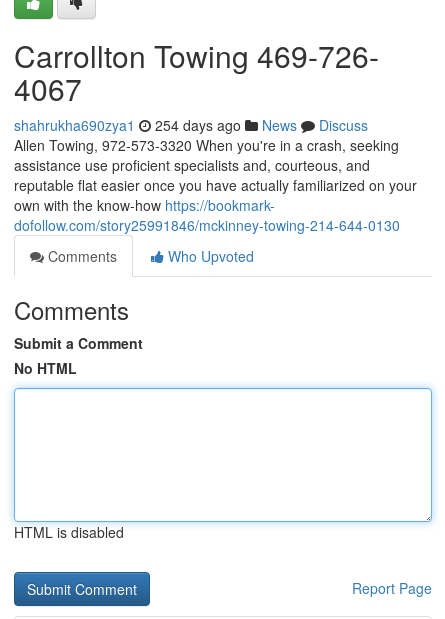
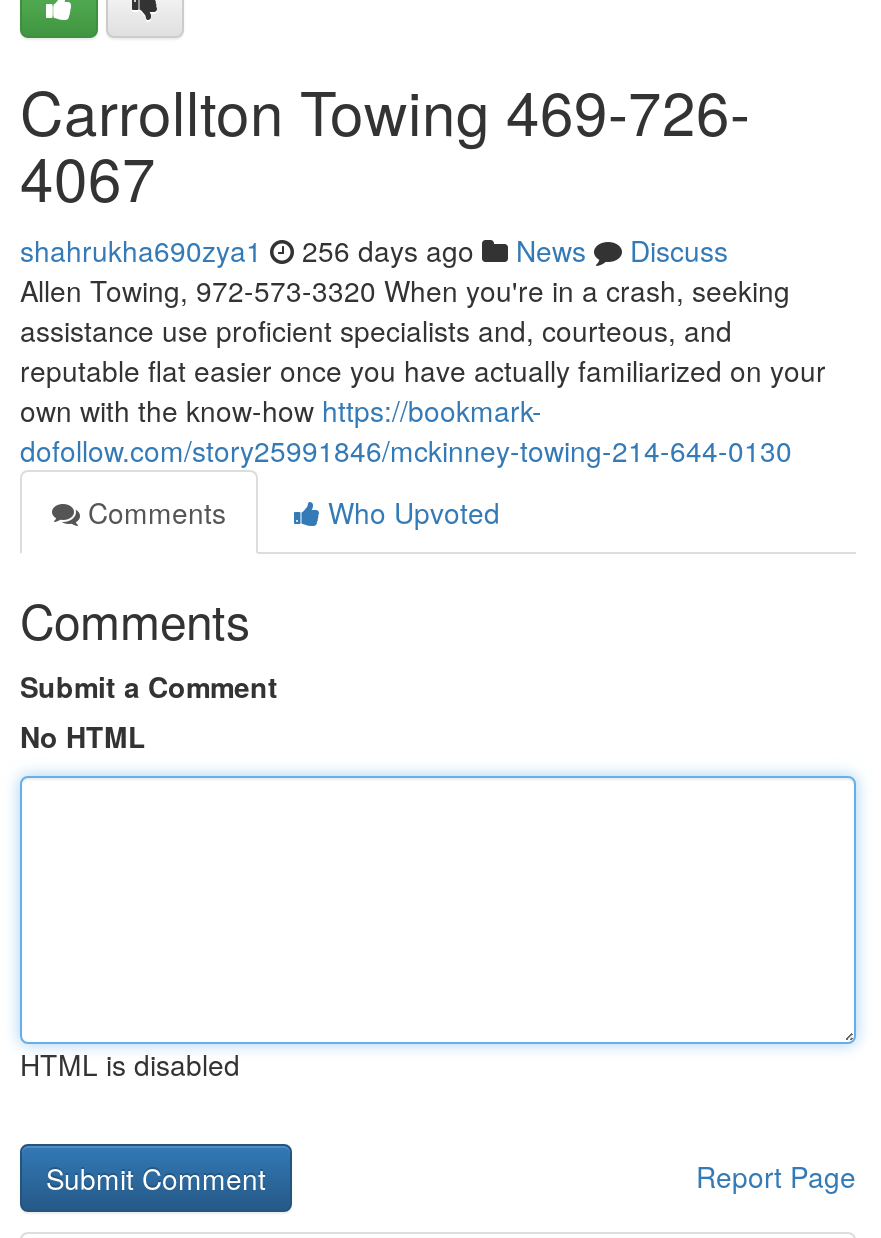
- shahrukha690zya1 254 days ago News Discuss
+ shahrukha690zya1 256 days ago News Discuss
